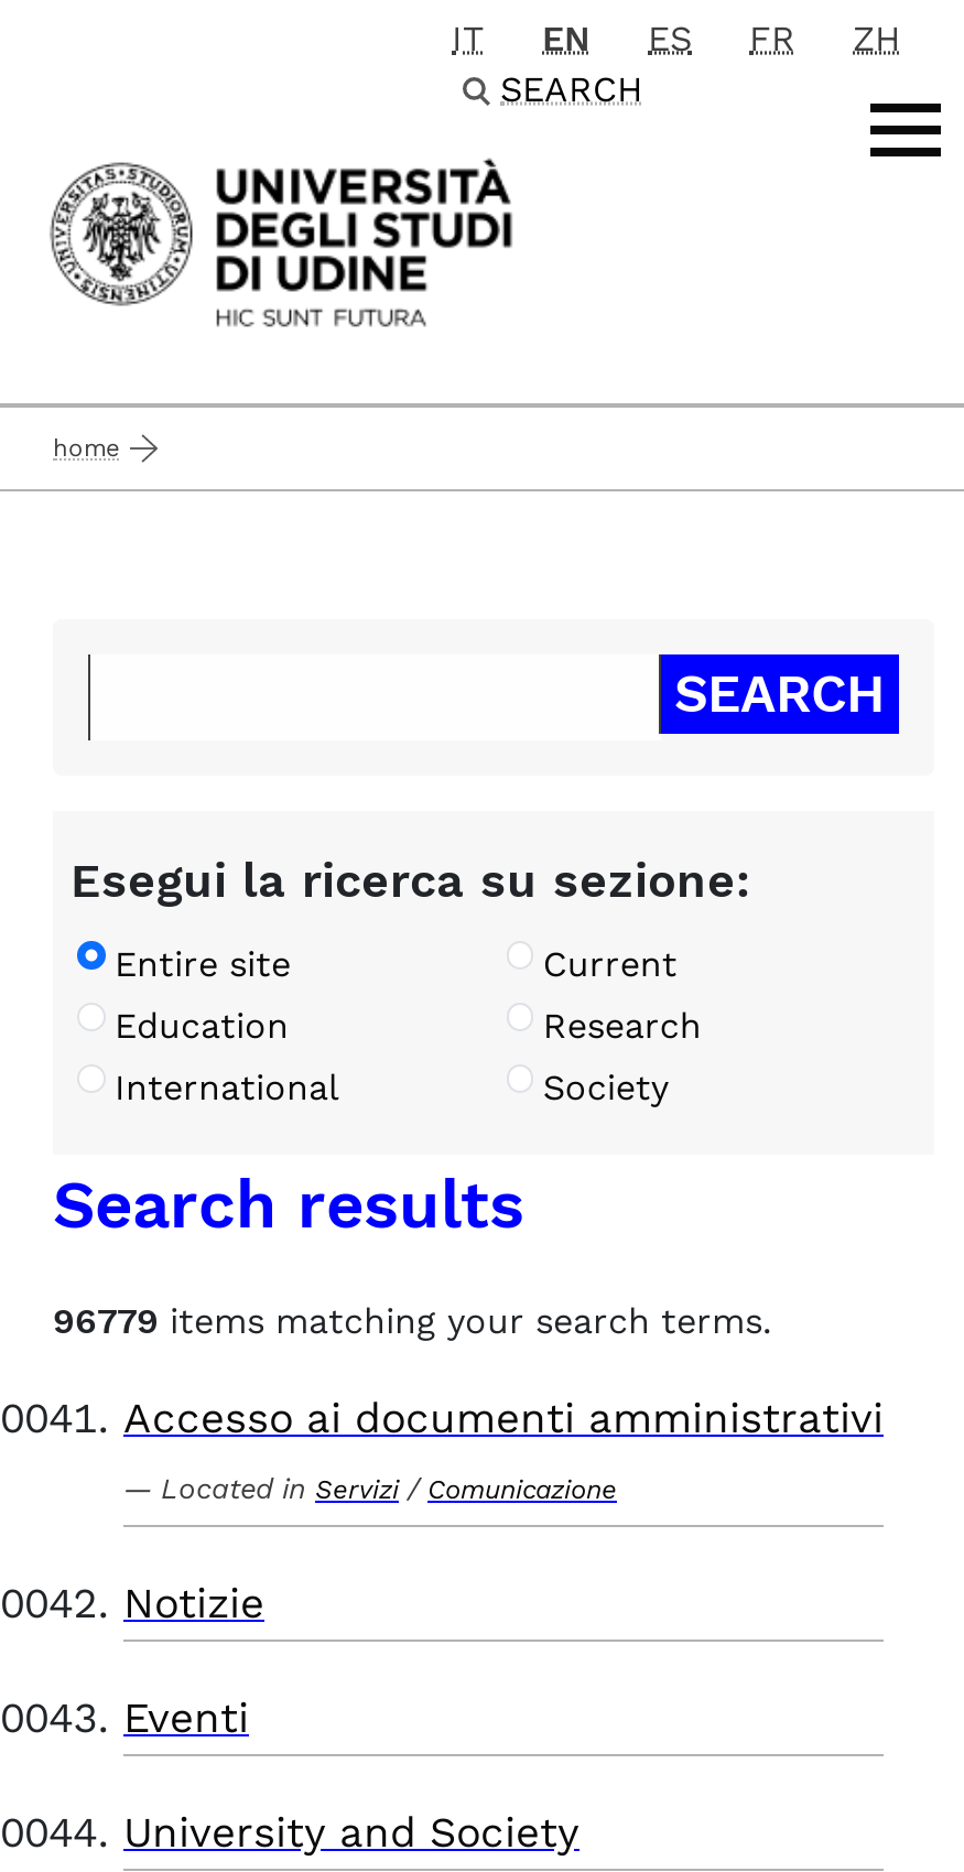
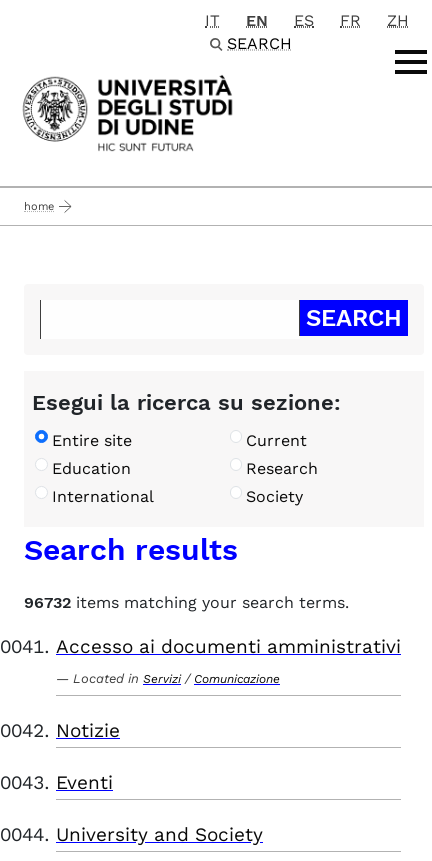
- 96779 items matching your search terms.
+ 96732 items matching your search terms.
